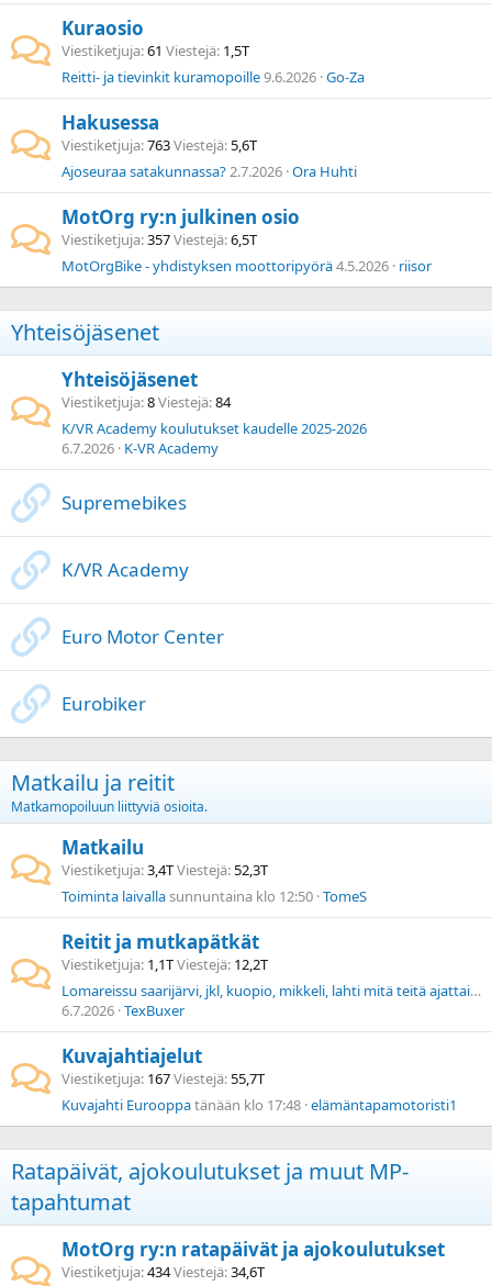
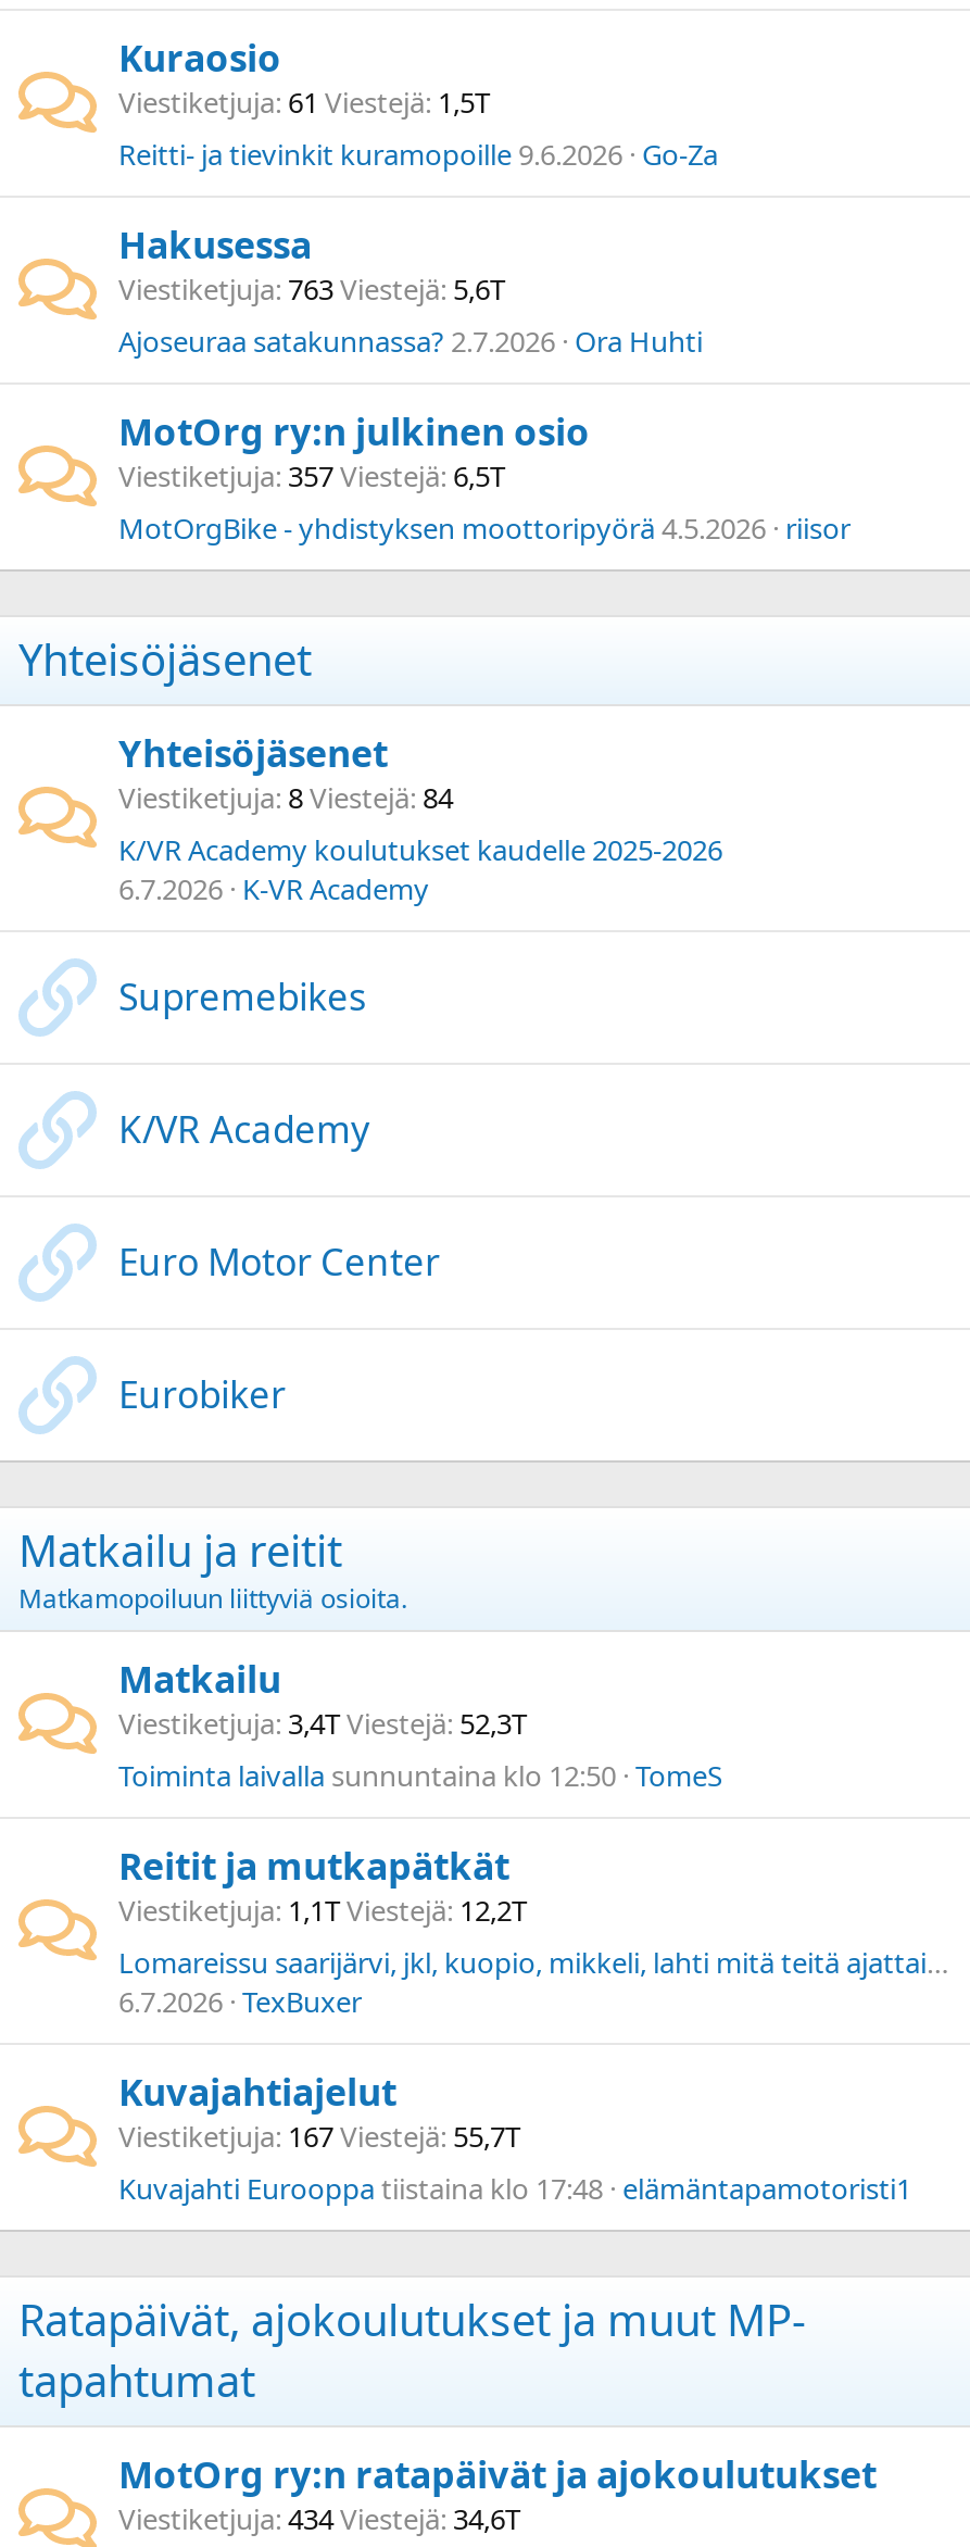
- Kuvajahti Eurooppa tänään klo 17:48 elämäntapamotoristi1
+ Kuvajahti Eurooppa tiistaina klo 17:48 elämäntapamotoristi1
